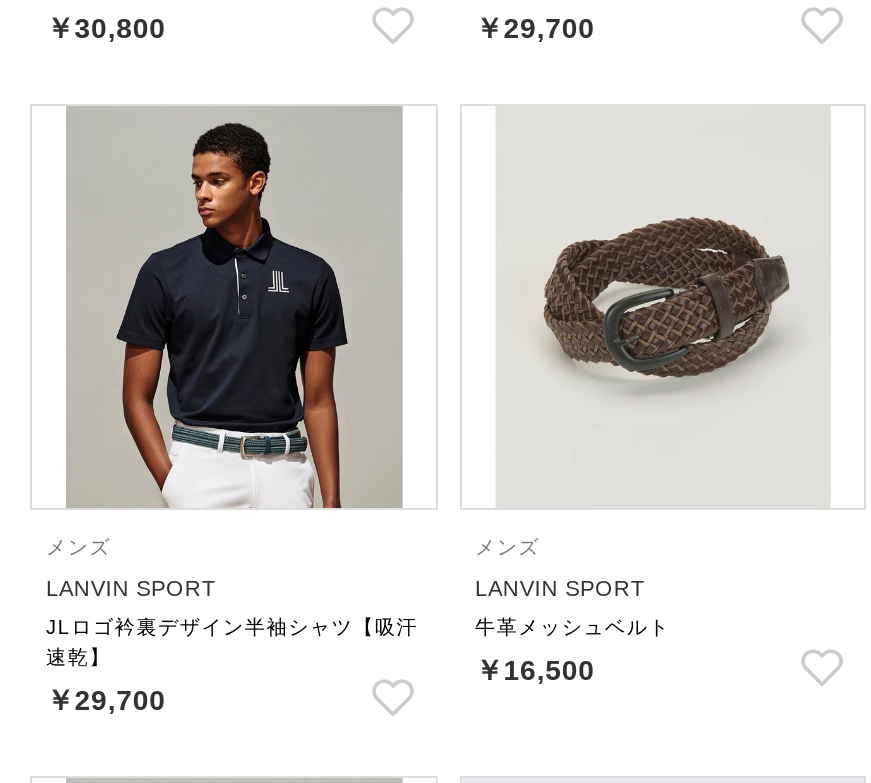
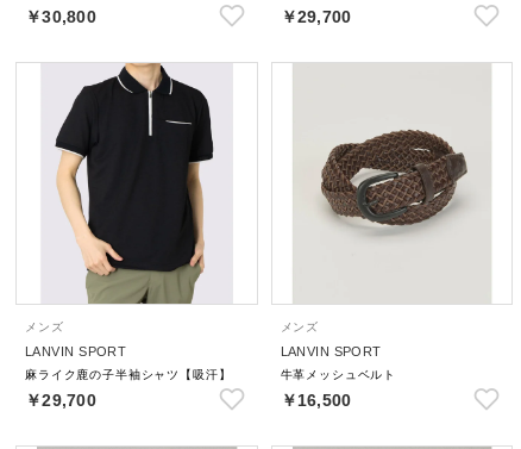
- [image]
+ [image]

- JLロゴ衿裏デザイン半袖シャツ【吸汗
- 速乾】
+ 麻ライク鹿の子半袖シャツ【吸汗】
